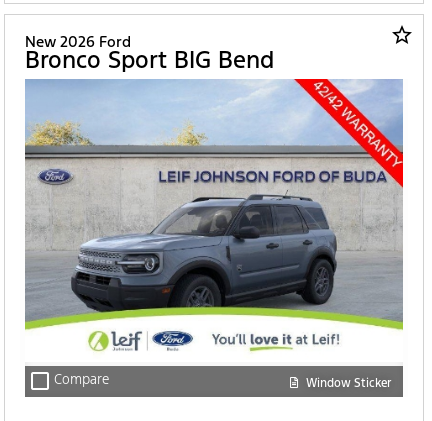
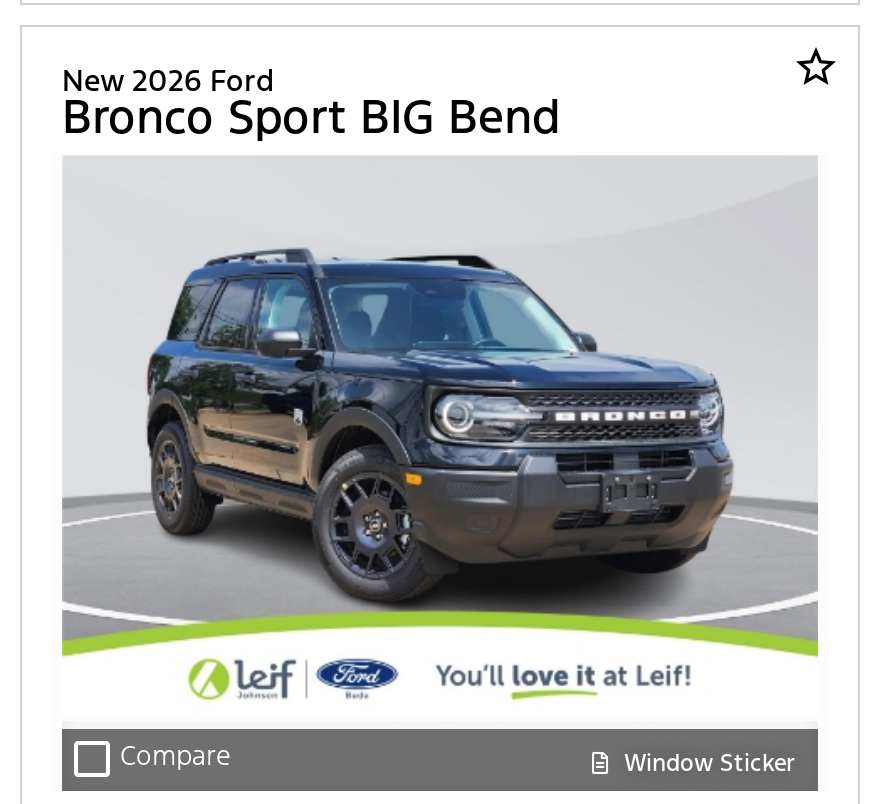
- [image]
+ [image]
